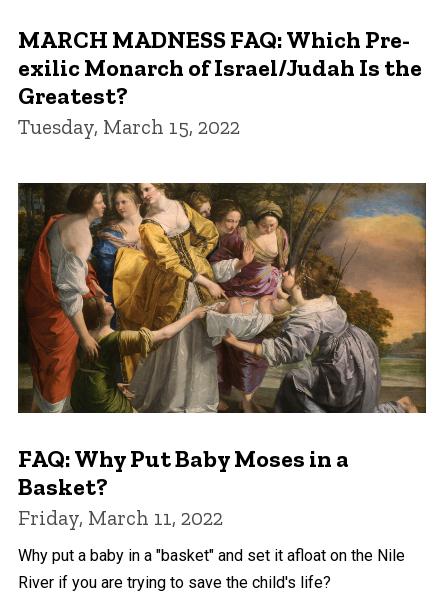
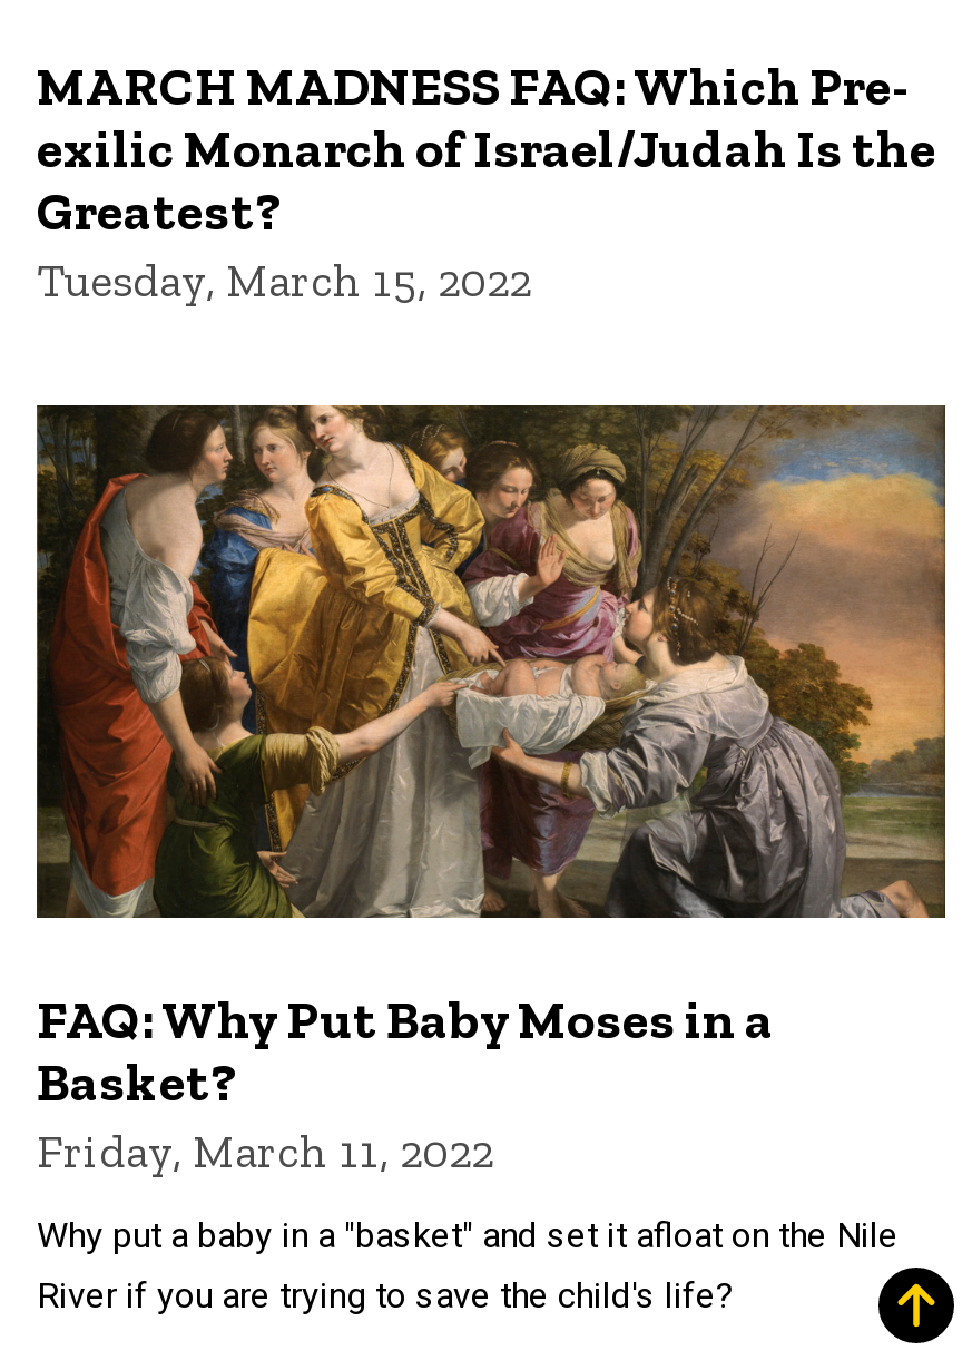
+ [image]
